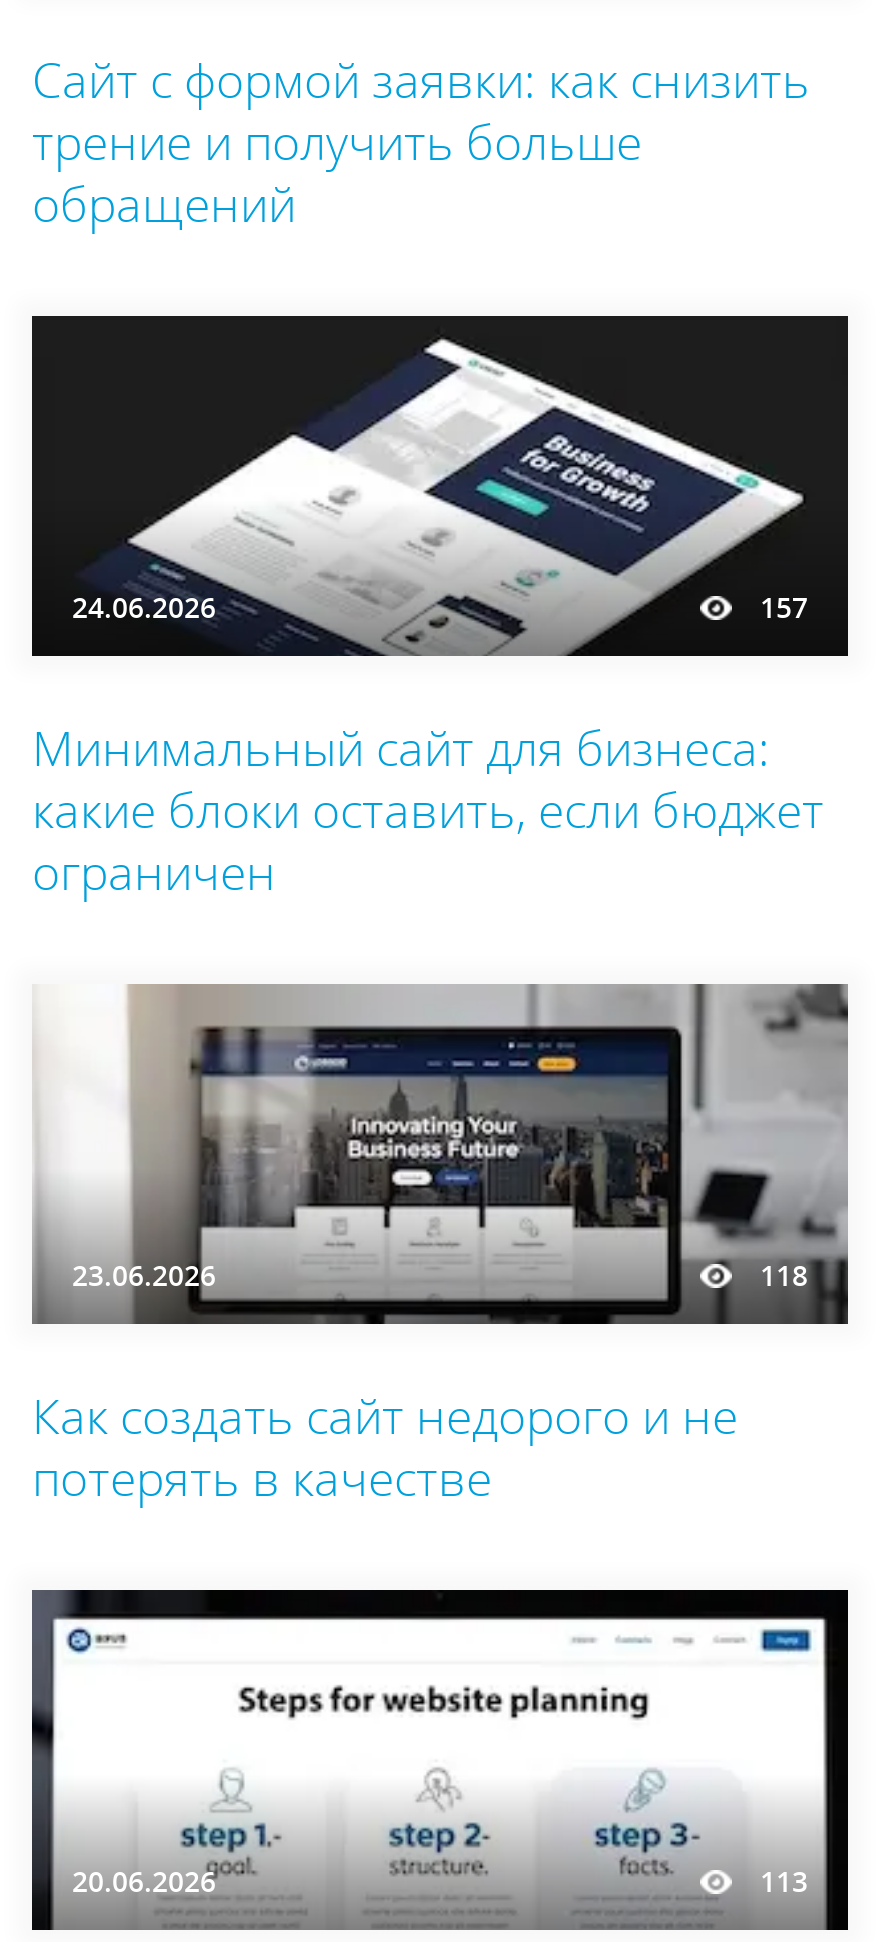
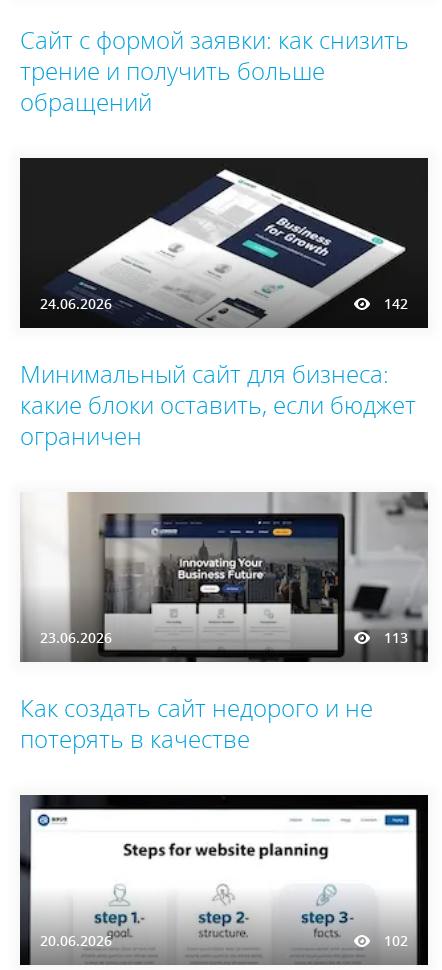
- 157
+ 142

- 118
+ 113

- 113
+ 102
